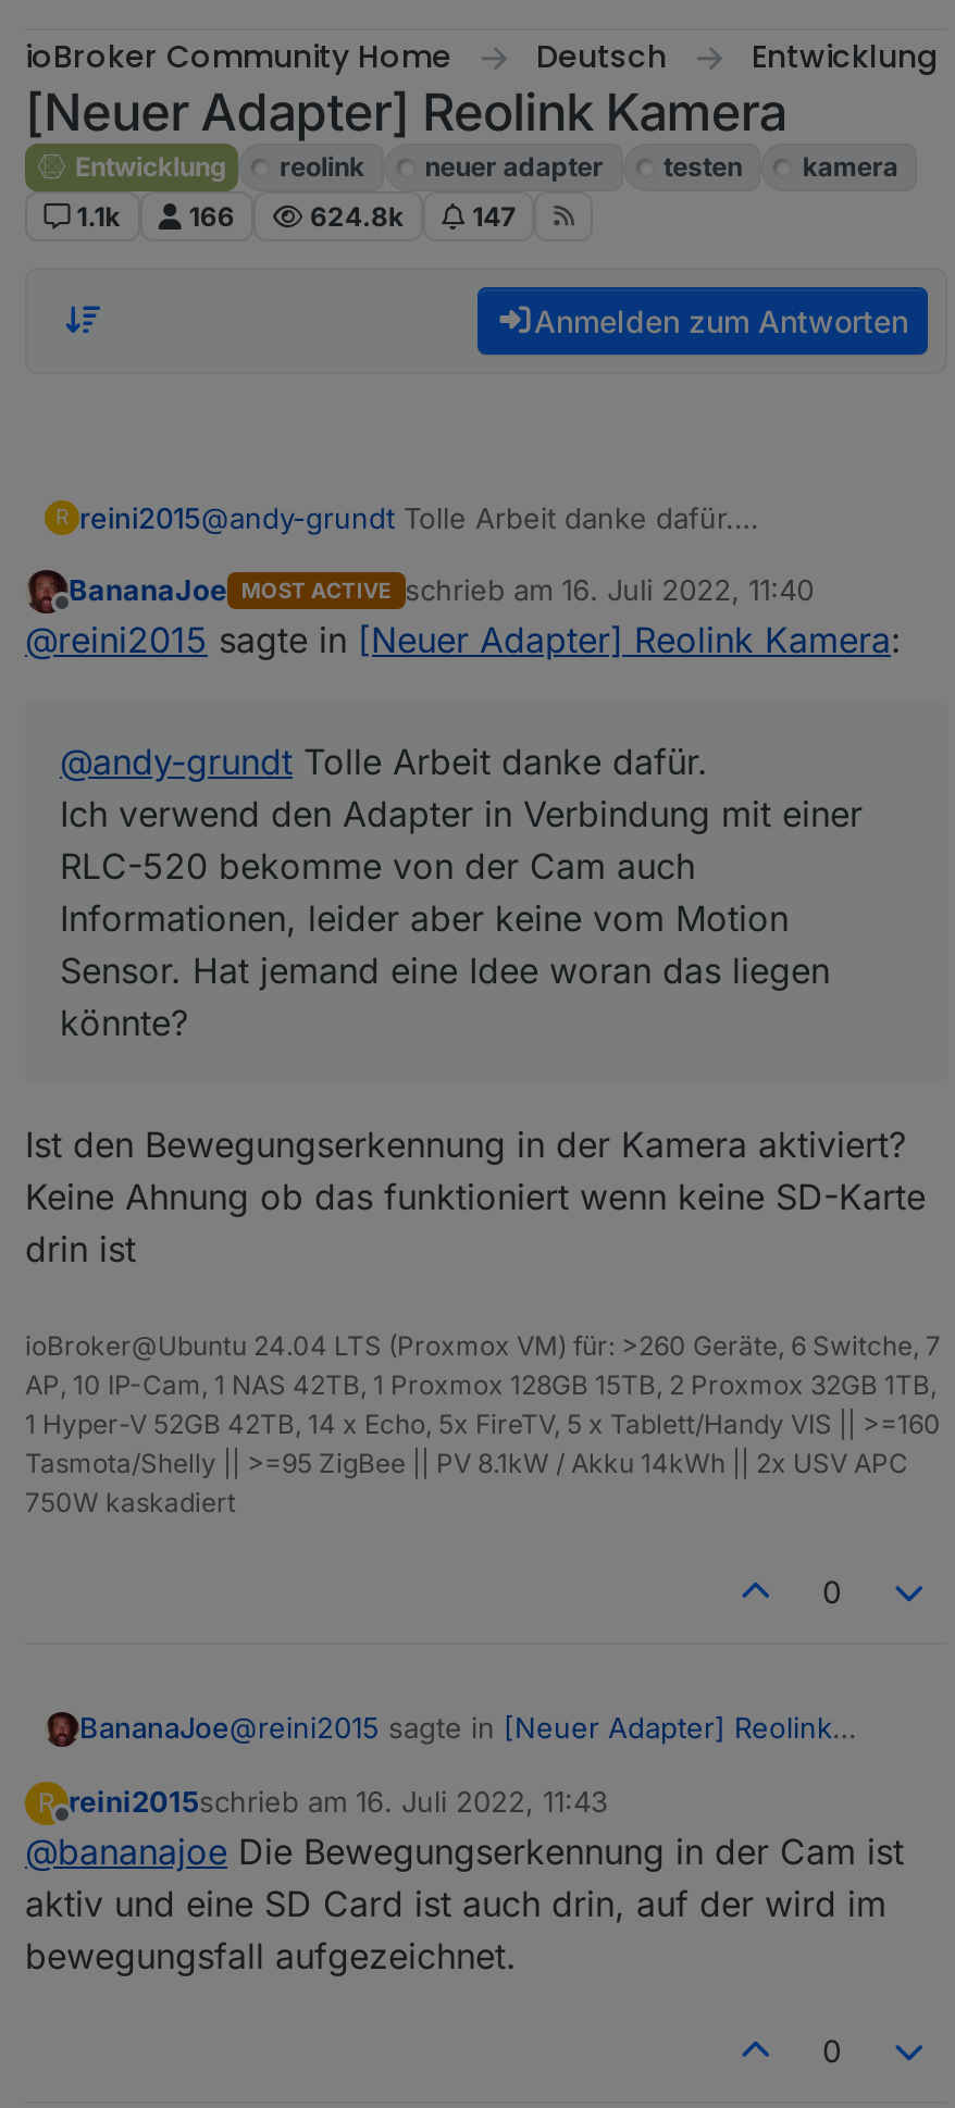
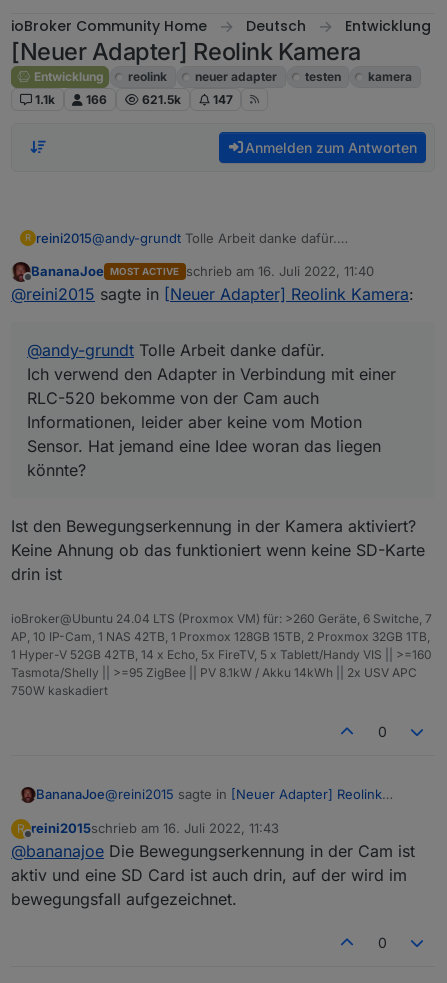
- 624.8k
+ 621.5k
